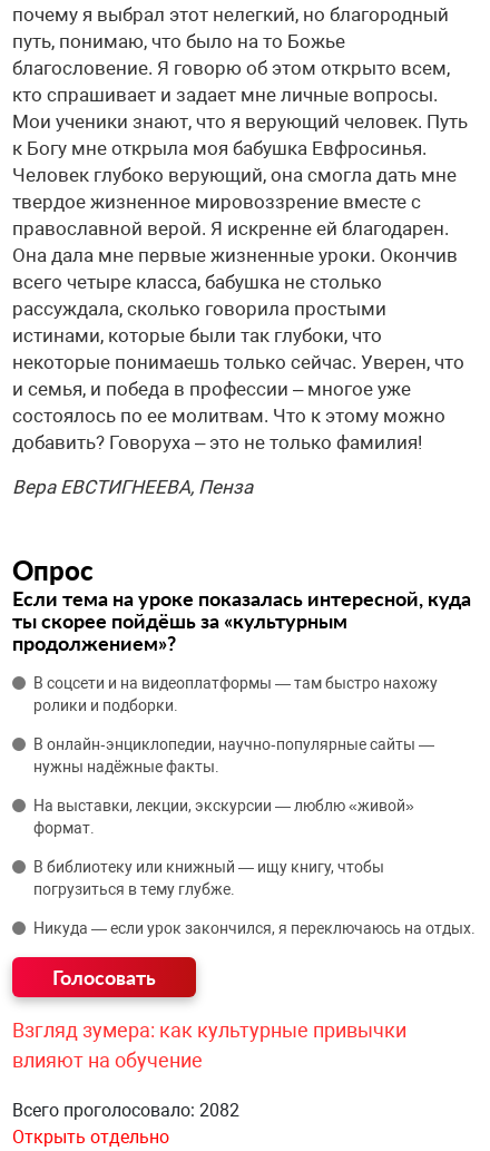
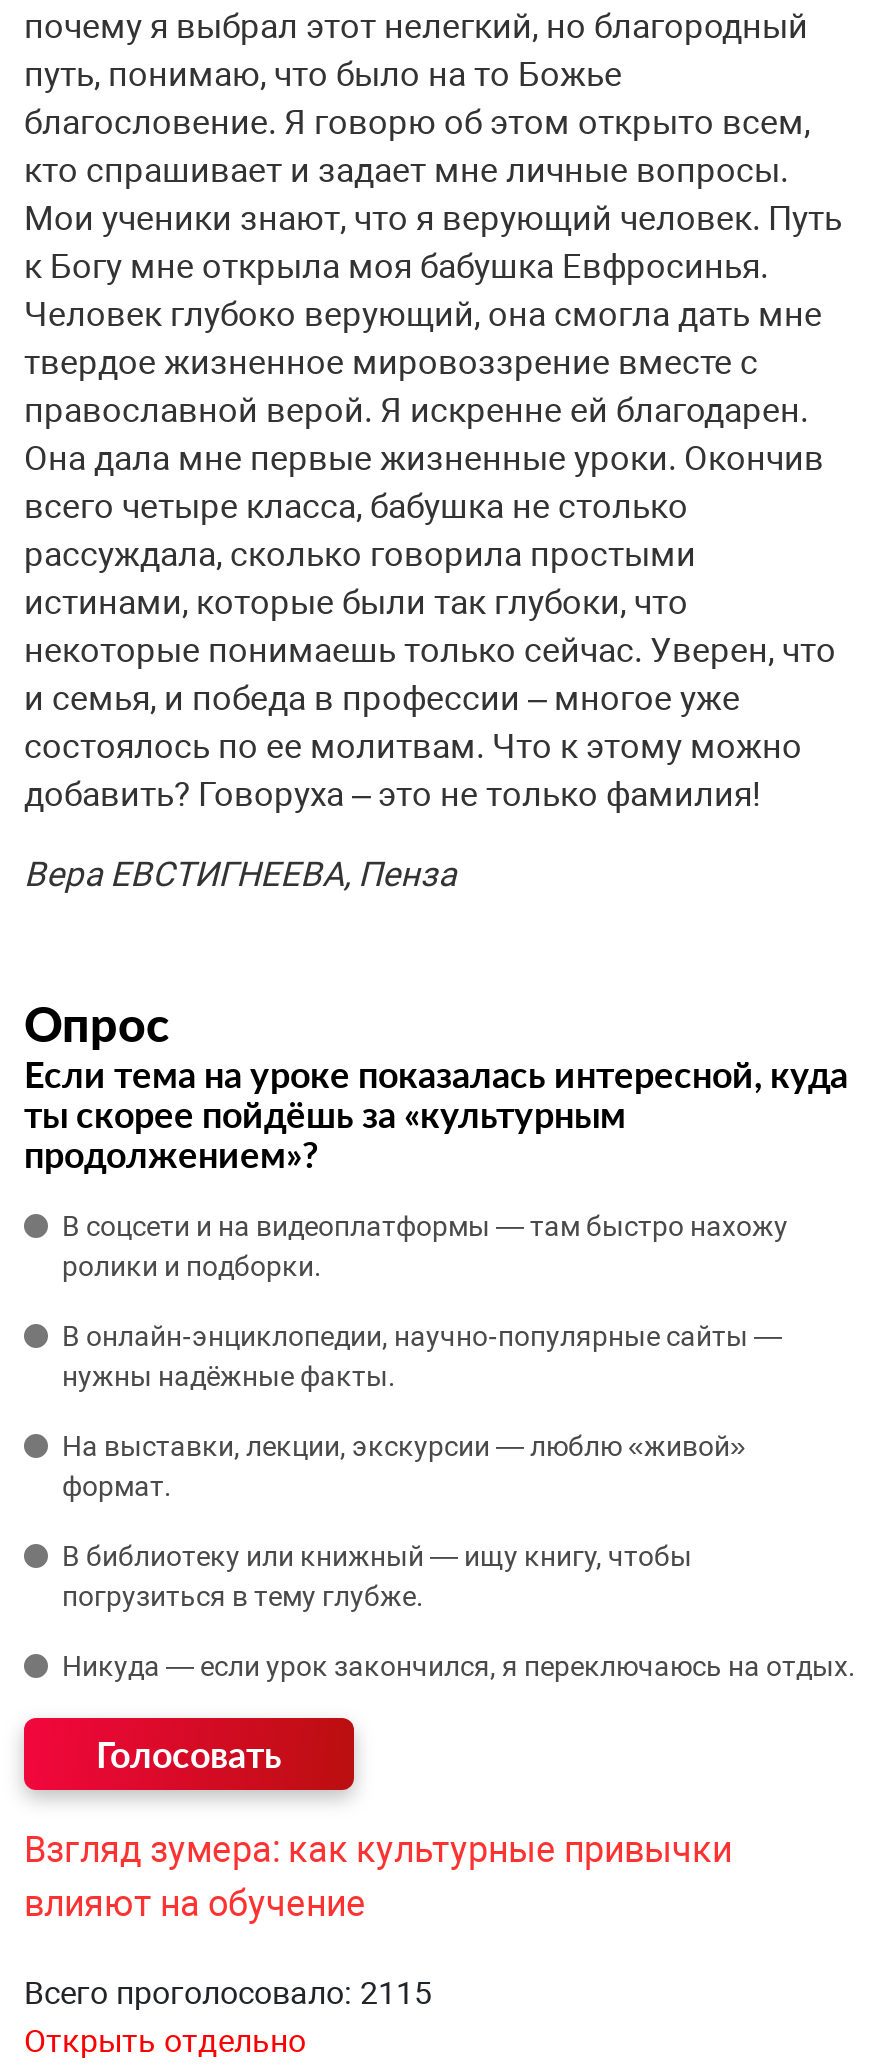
- Всего проголосовало: 2082
+ Всего проголосовало: 2115
